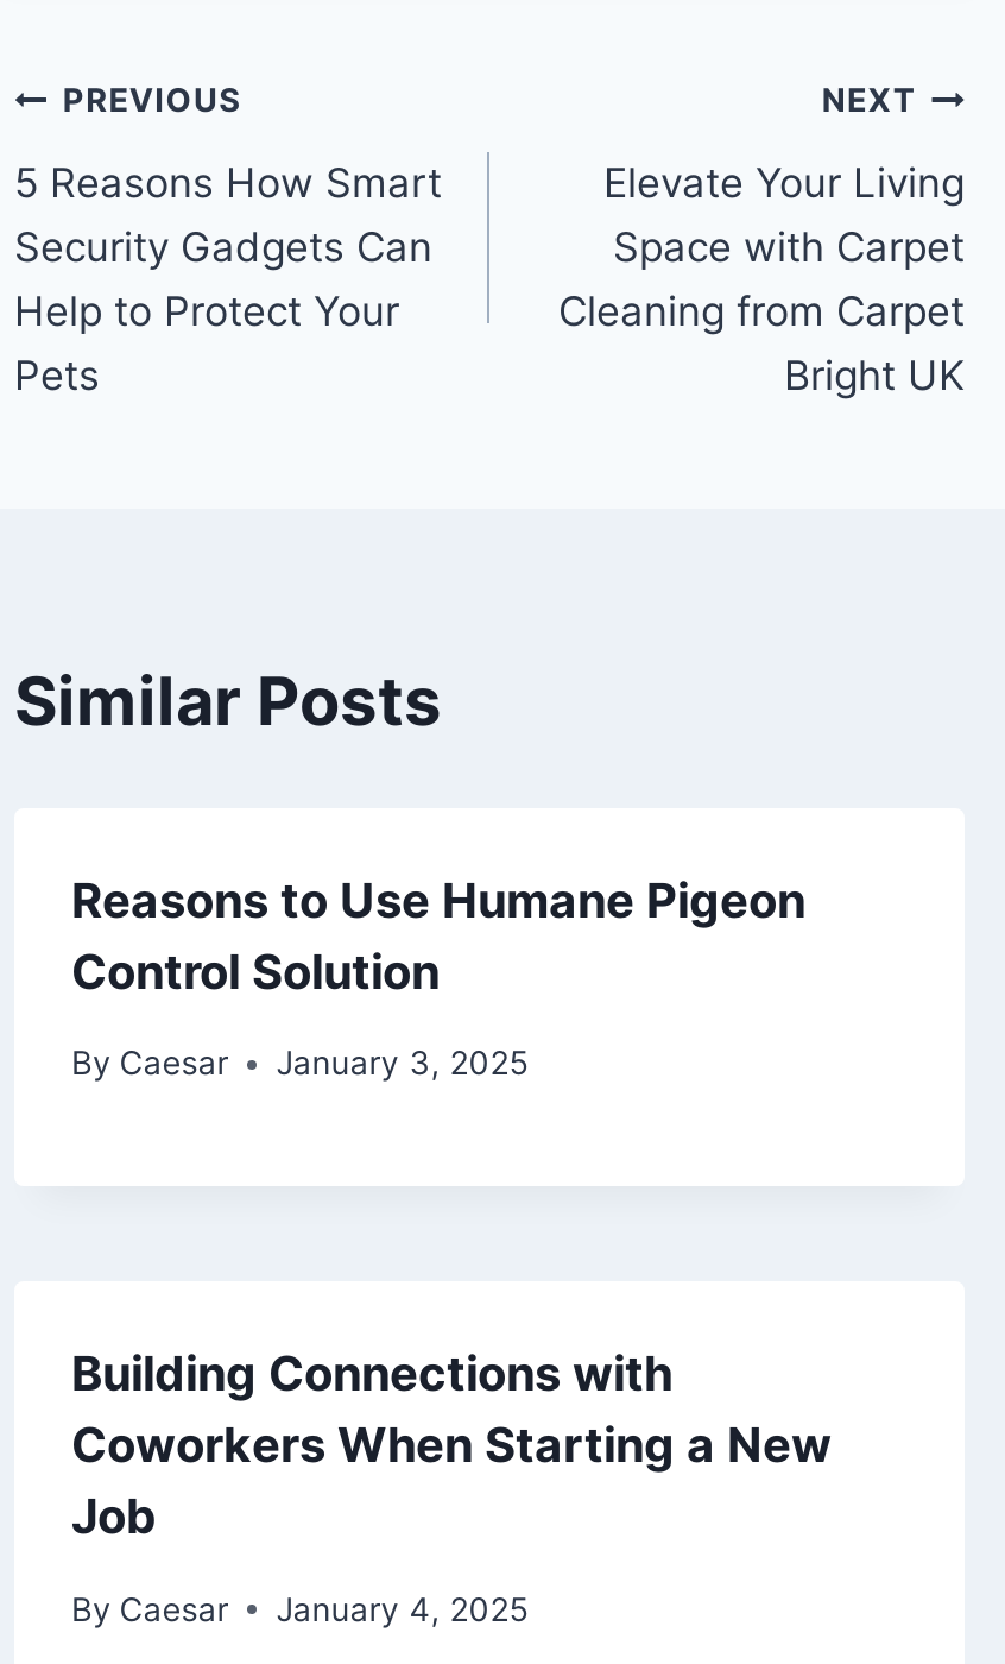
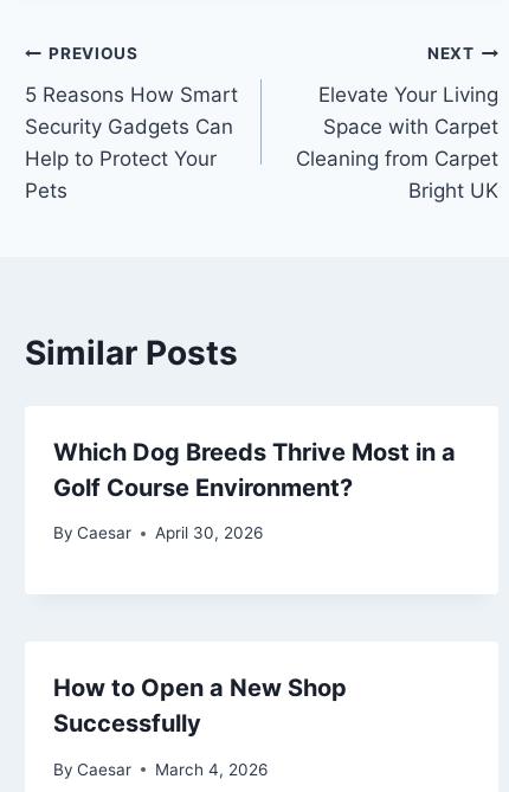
- Reasons to Use Humane Pigeon
- Control Solution
+ Which Dog Breeds Thrive Most in a
+ Golf Course Environment?

- By Caesar January 3, 2025
+ By Caesar April 30, 2026

- Building Connections with
- Coworkers When Starting a New
- Job
+ How to Open a New Shop
+ Successfully

- By Caesar January 4, 2025
+ By Caesar March 4, 2026
